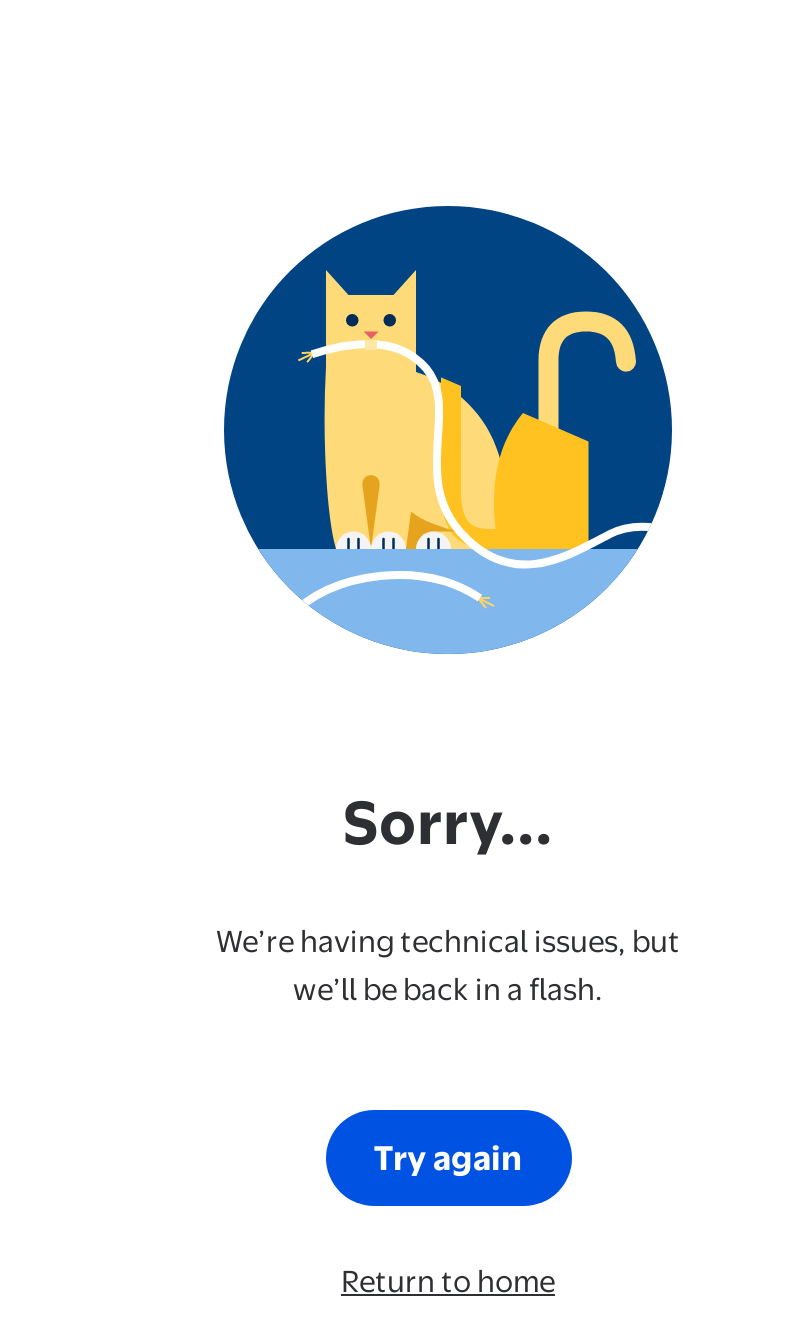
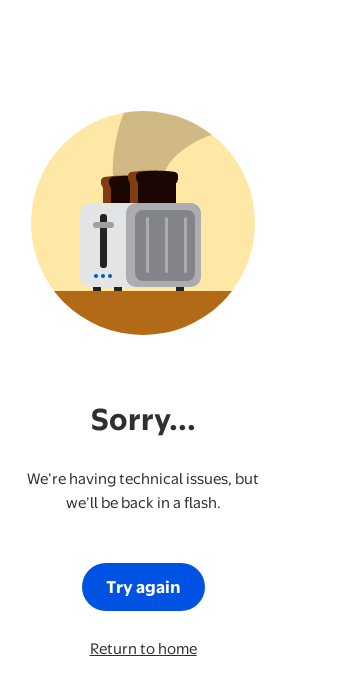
- [image]
+ [image]
